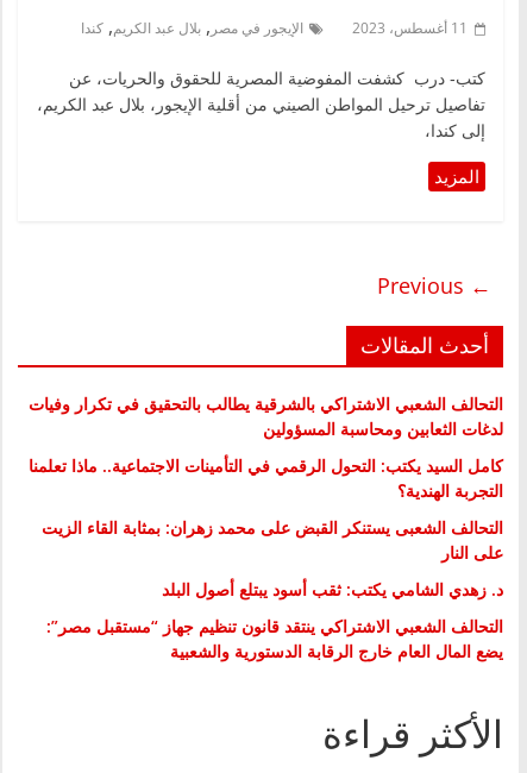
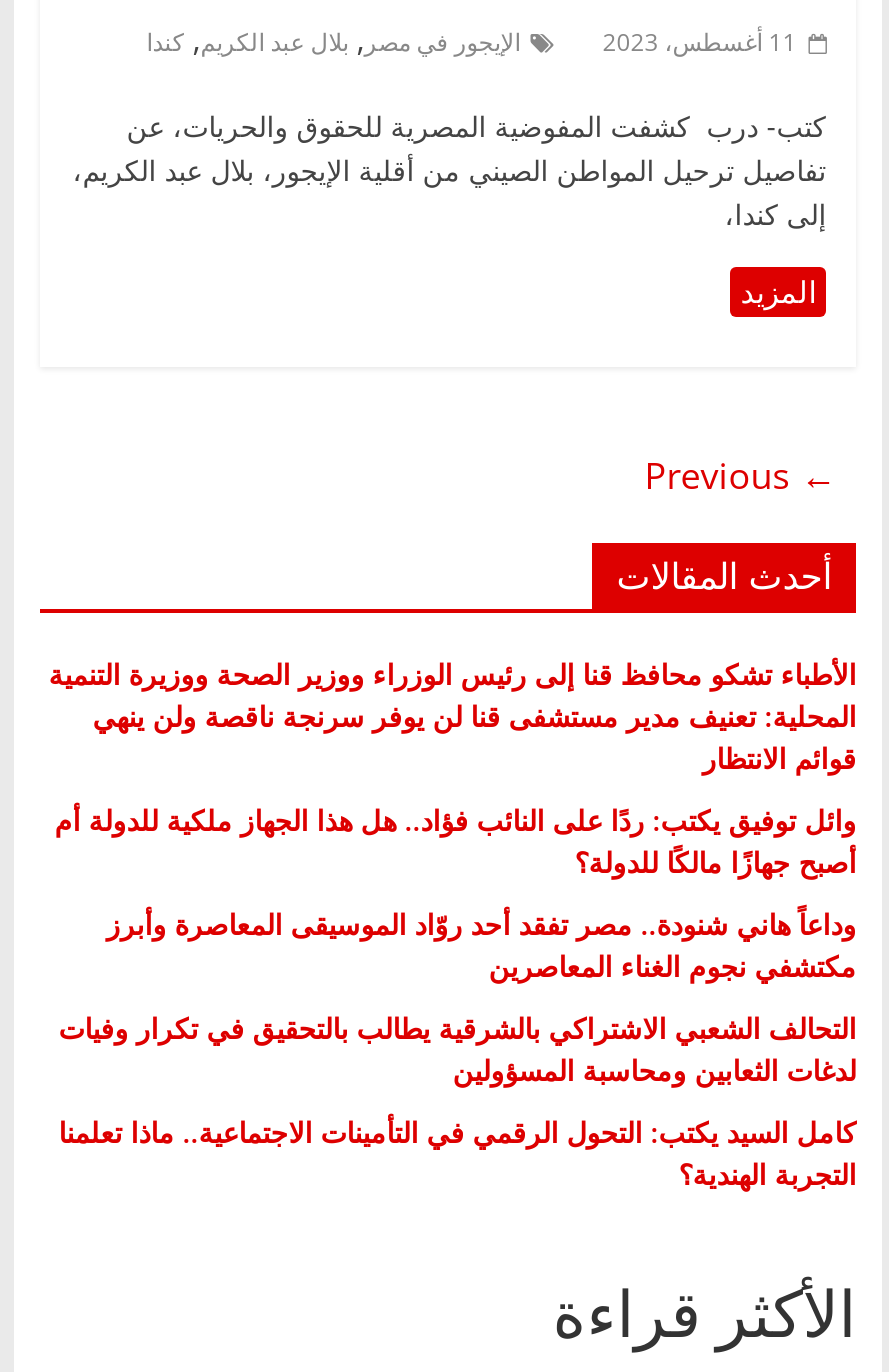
+ الأطباء تشكو محافظ قنا إلى رئيس الوزراء ووزير الصحة ووزيرة التنمية
+ المحلية: تعنيف مدير مستشفى قنا لن يوفر سرنجة ناقصة ولن ينهي
+ قوائم الانتظار
+ وائل توفيق يكتب: ردًا على النائب فؤاد.. هل هذا الجهاز ملكية للدولة أم
+ أصبح جهازًا مالكًا للدولة؟
+ وداعاً هاني شنودة.. مصر تفقد أحد روّاد الموسيقى المعاصرة وأبرز
+ مكتشفي نجوم الغناء المعاصرين

moved down: التحالف الشعبي الاشتراكي بالشرقية يطالب بالتحقيق في تكرار وفيات | لدغات الثعابين ومحاسبة المسؤولين | كامل السيد يكتب: التحول الرقمي في التأمينات الاجتماعية.. ماذا تعلمنا | التجربة الهندية؟

- التحالف الشعبى يستنكر القبض على محمد زهران: بمثابة القاء الزيت
- على النار
- د. زهدي الشامي يكتب: ثقب أسود يبتلع أصول البلد
- التحالف الشعبي الاشتراكي ينتقد قانون تنظيم جهاز “مستقبل مصر”:
- يضع المال العام خارج الرقابة الدستورية والشعبية
